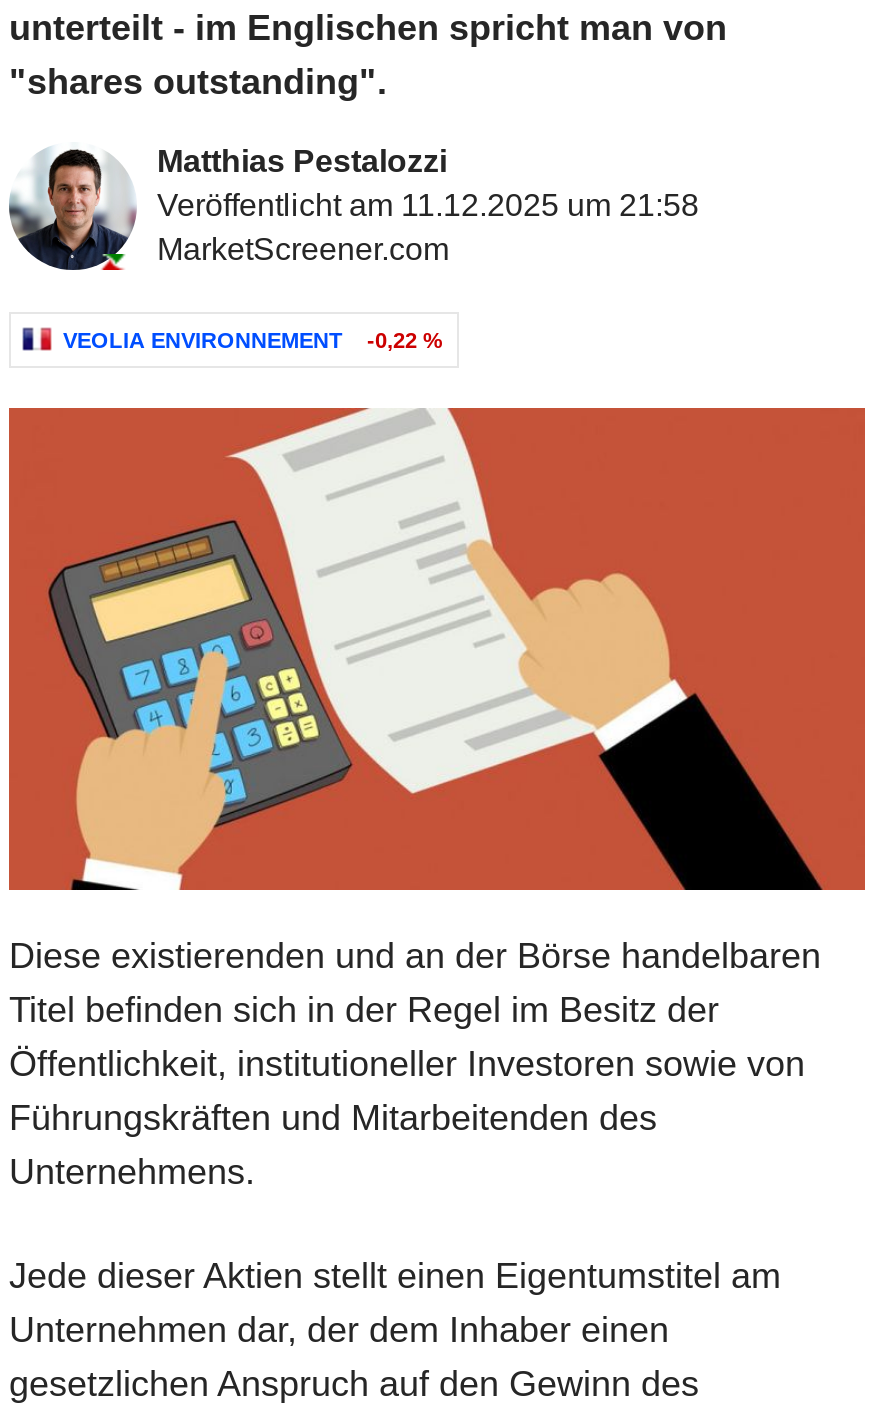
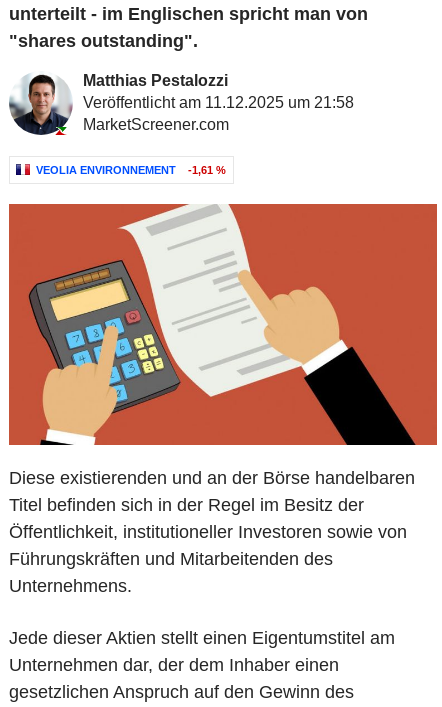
- VEOLIA ENVIRONNEMENT -0,22 %
+ VEOLIA ENVIRONNEMENT -1,61 %
